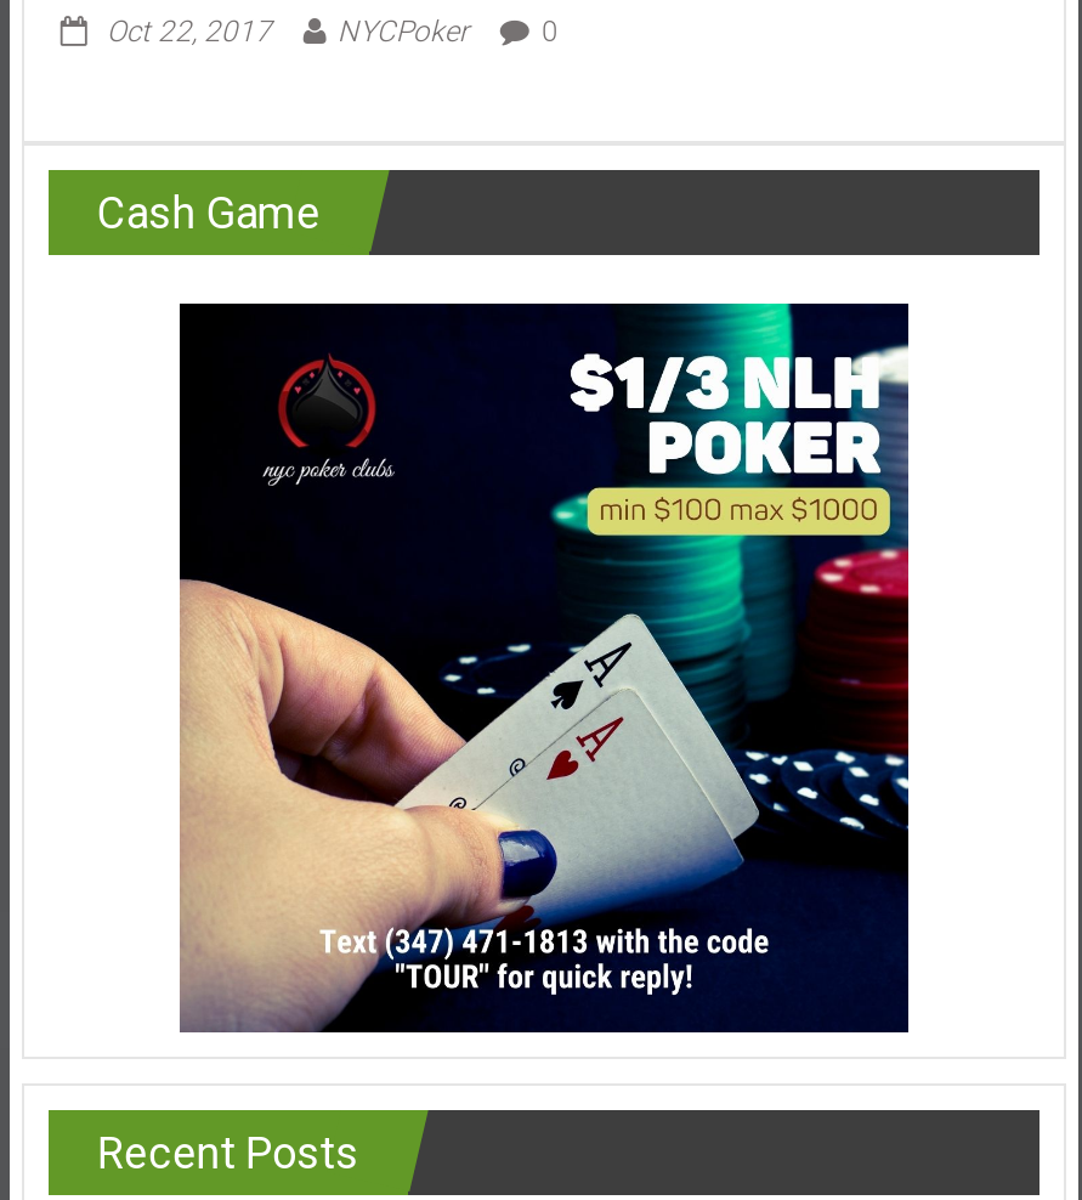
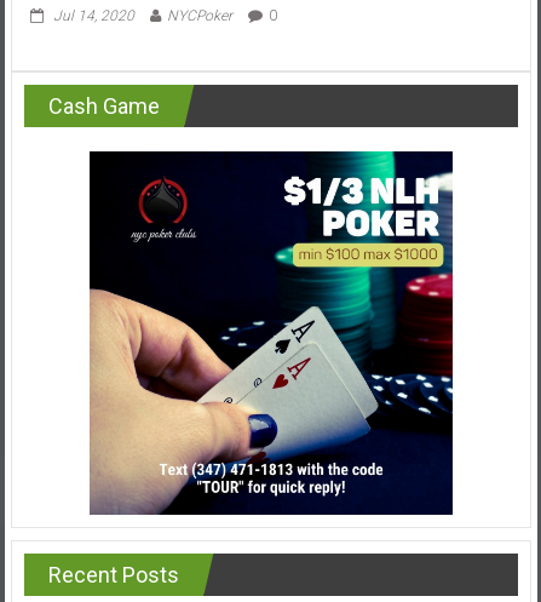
- Oct 22, 2017 NYCPoker
+ Jul 14, 2020 NYCPoker
